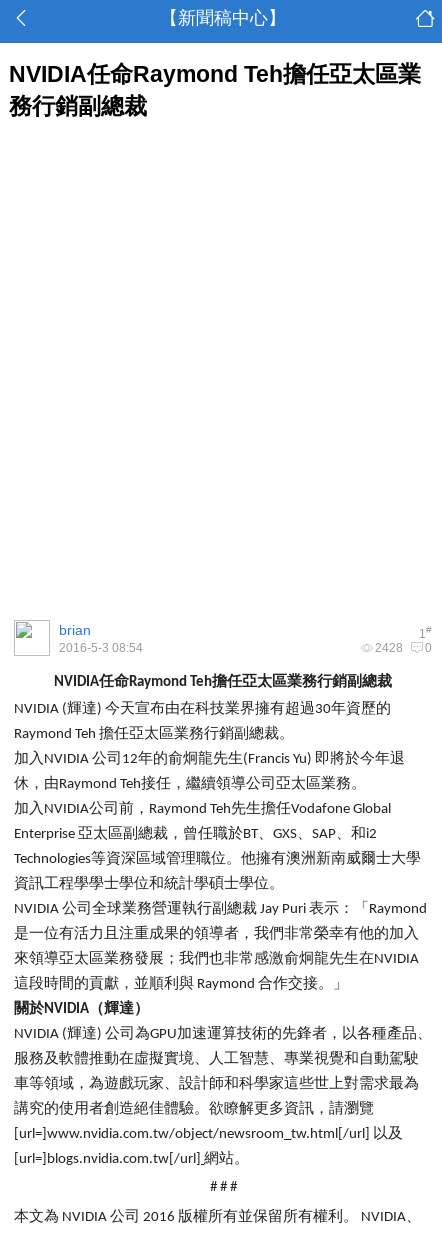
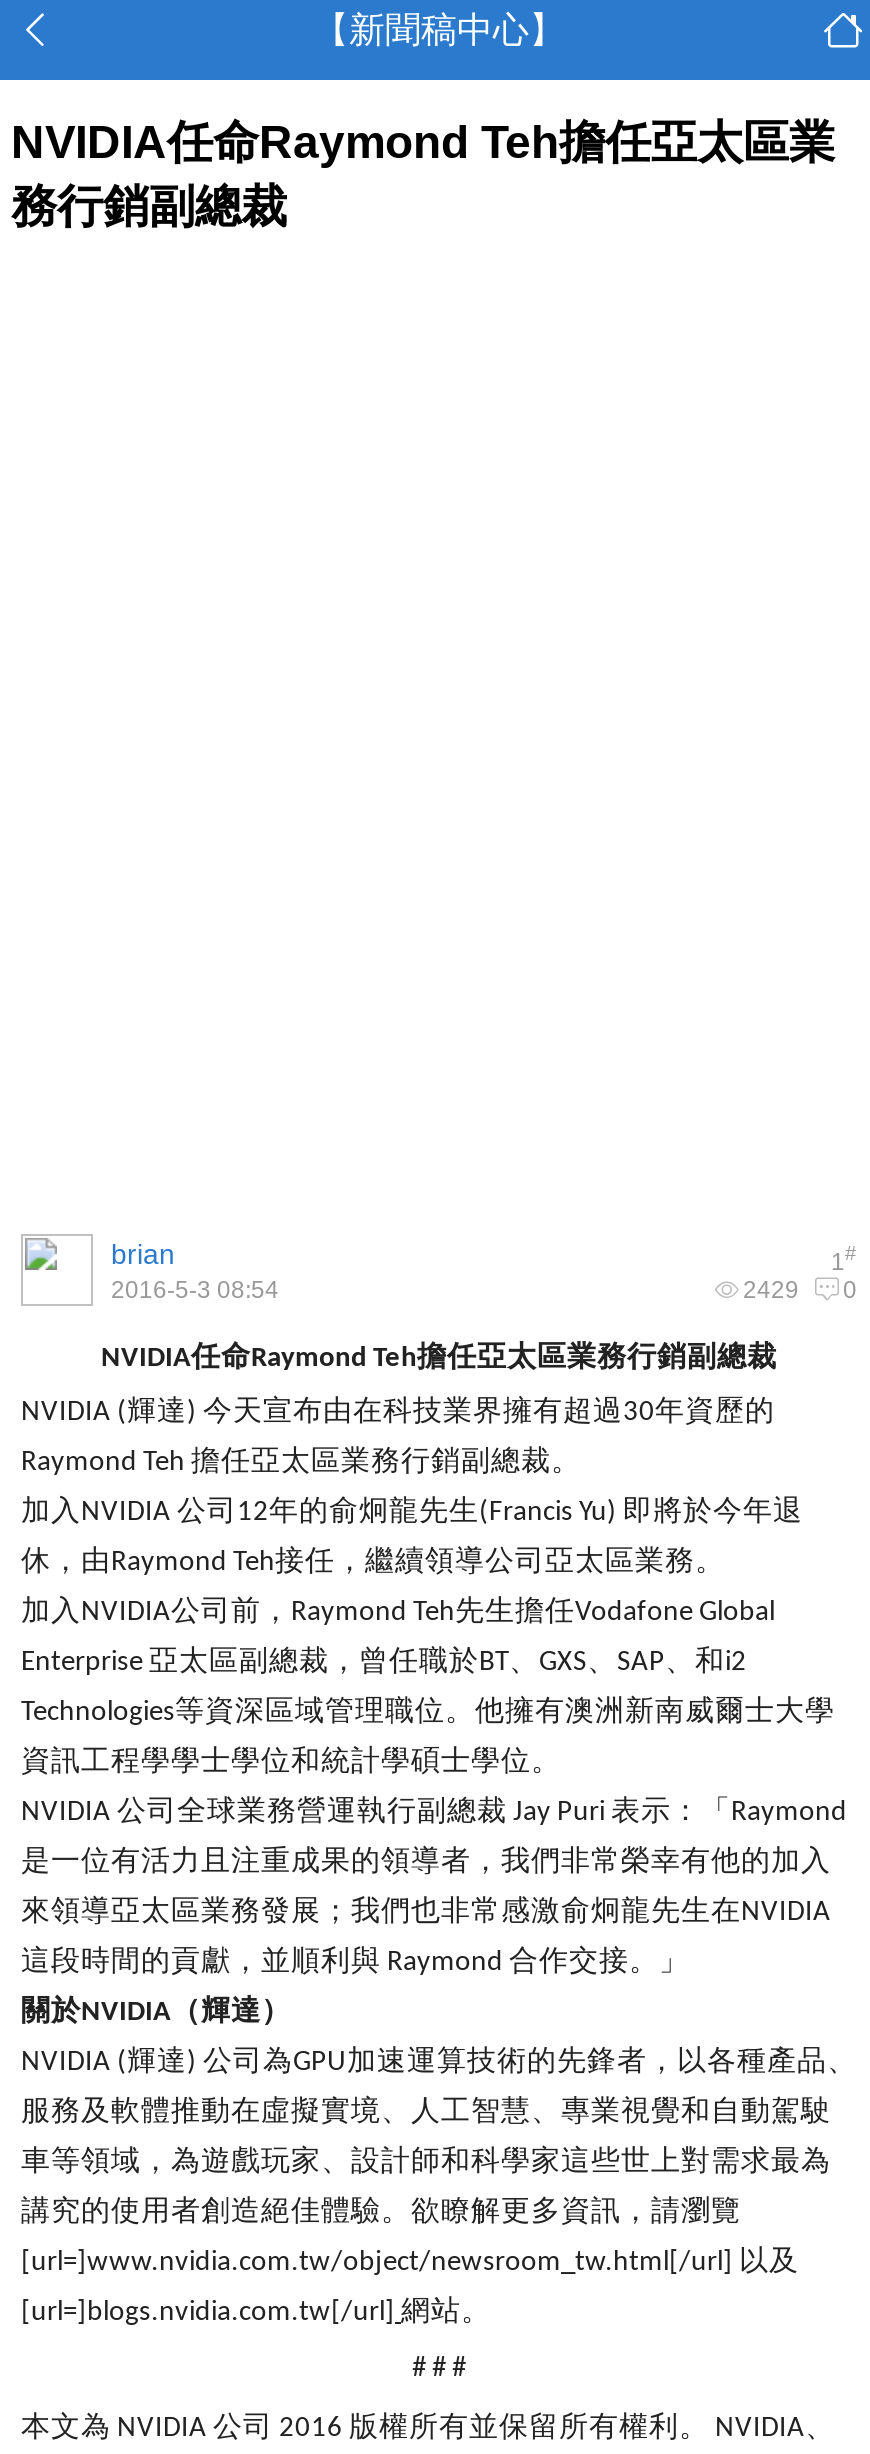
- 2428 0
+ 2429 0
